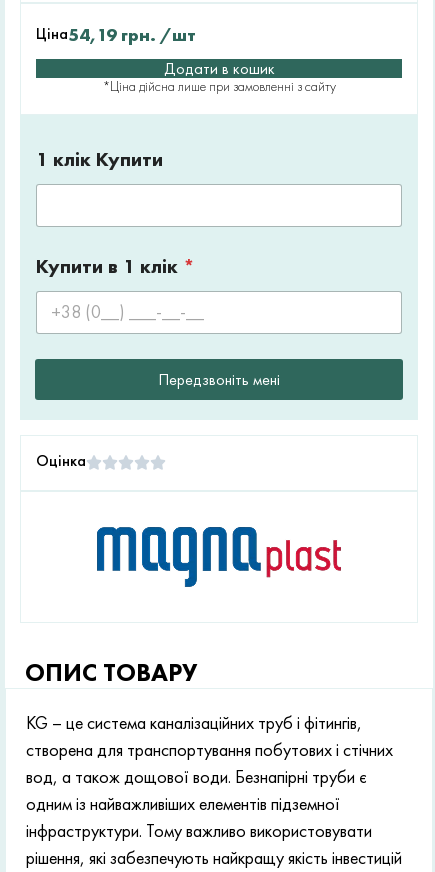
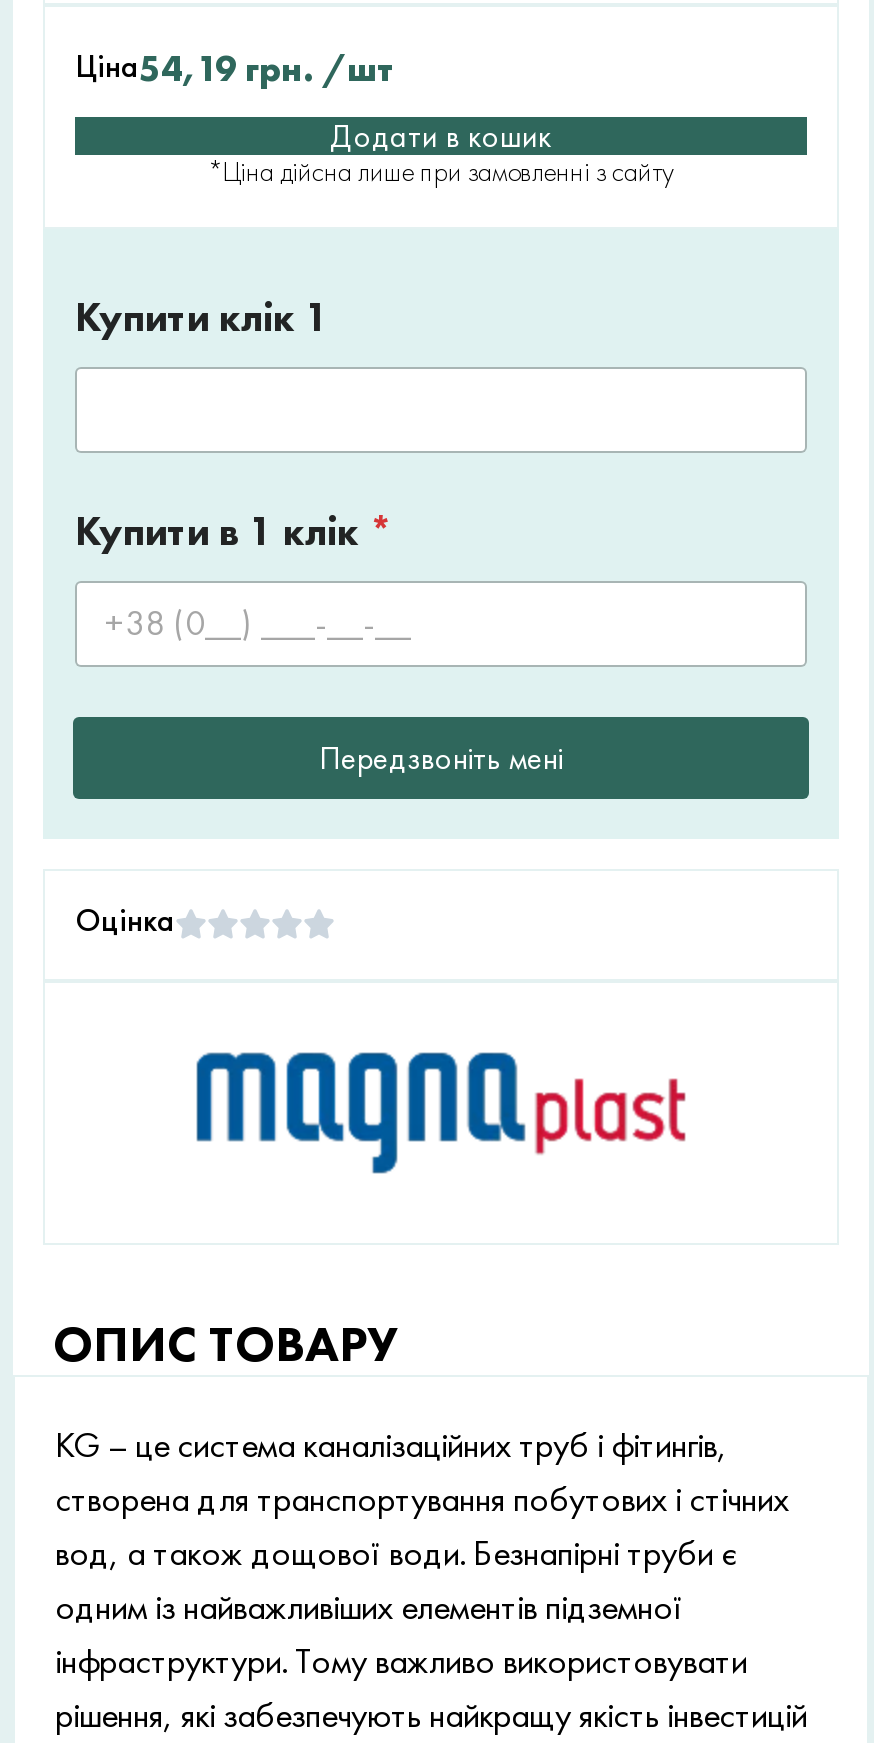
- 1 клік Купити
+ Купити клік 1
